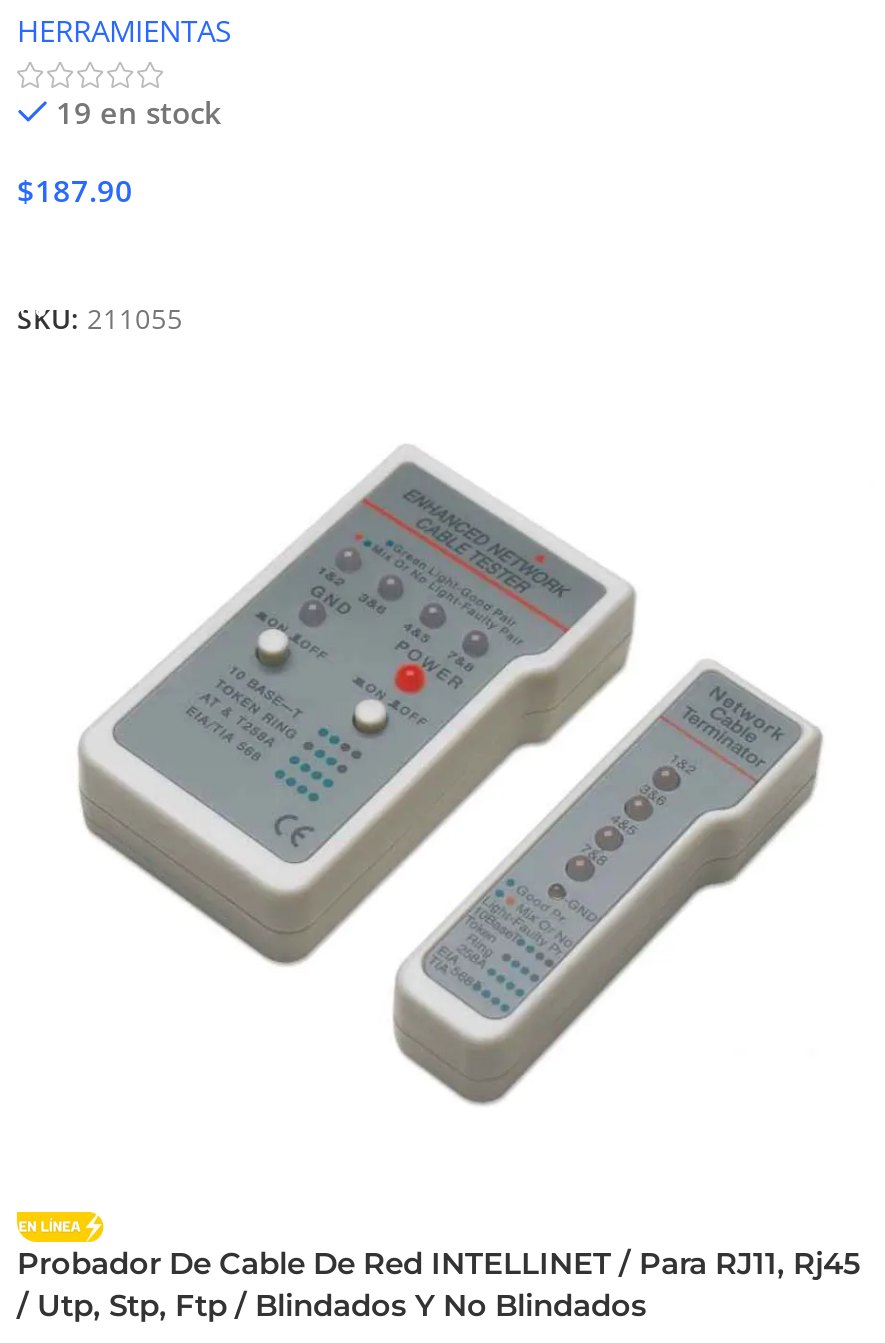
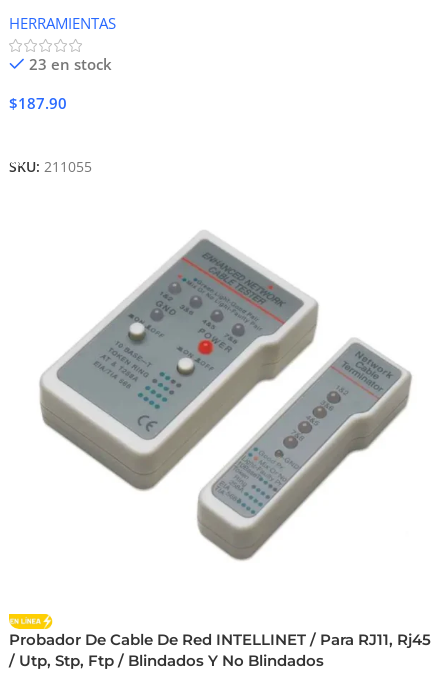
- 19 en stock
+ 23 en stock
